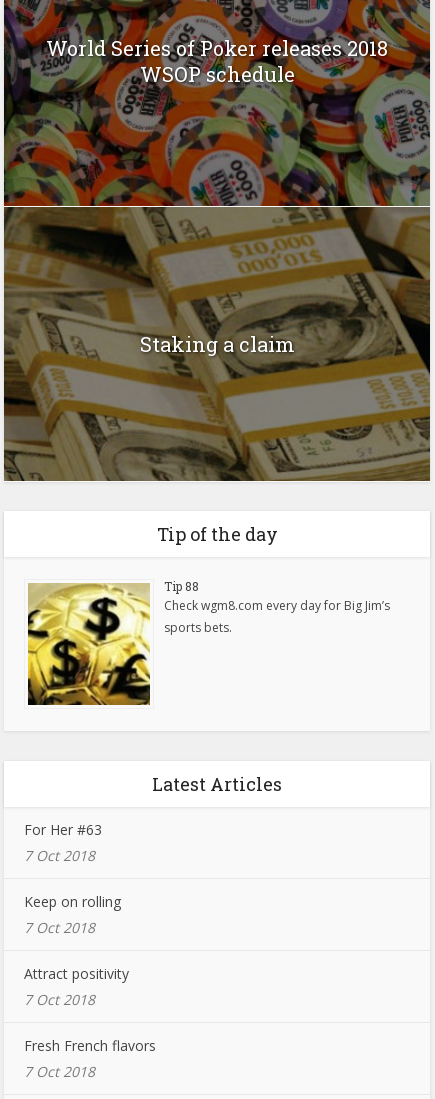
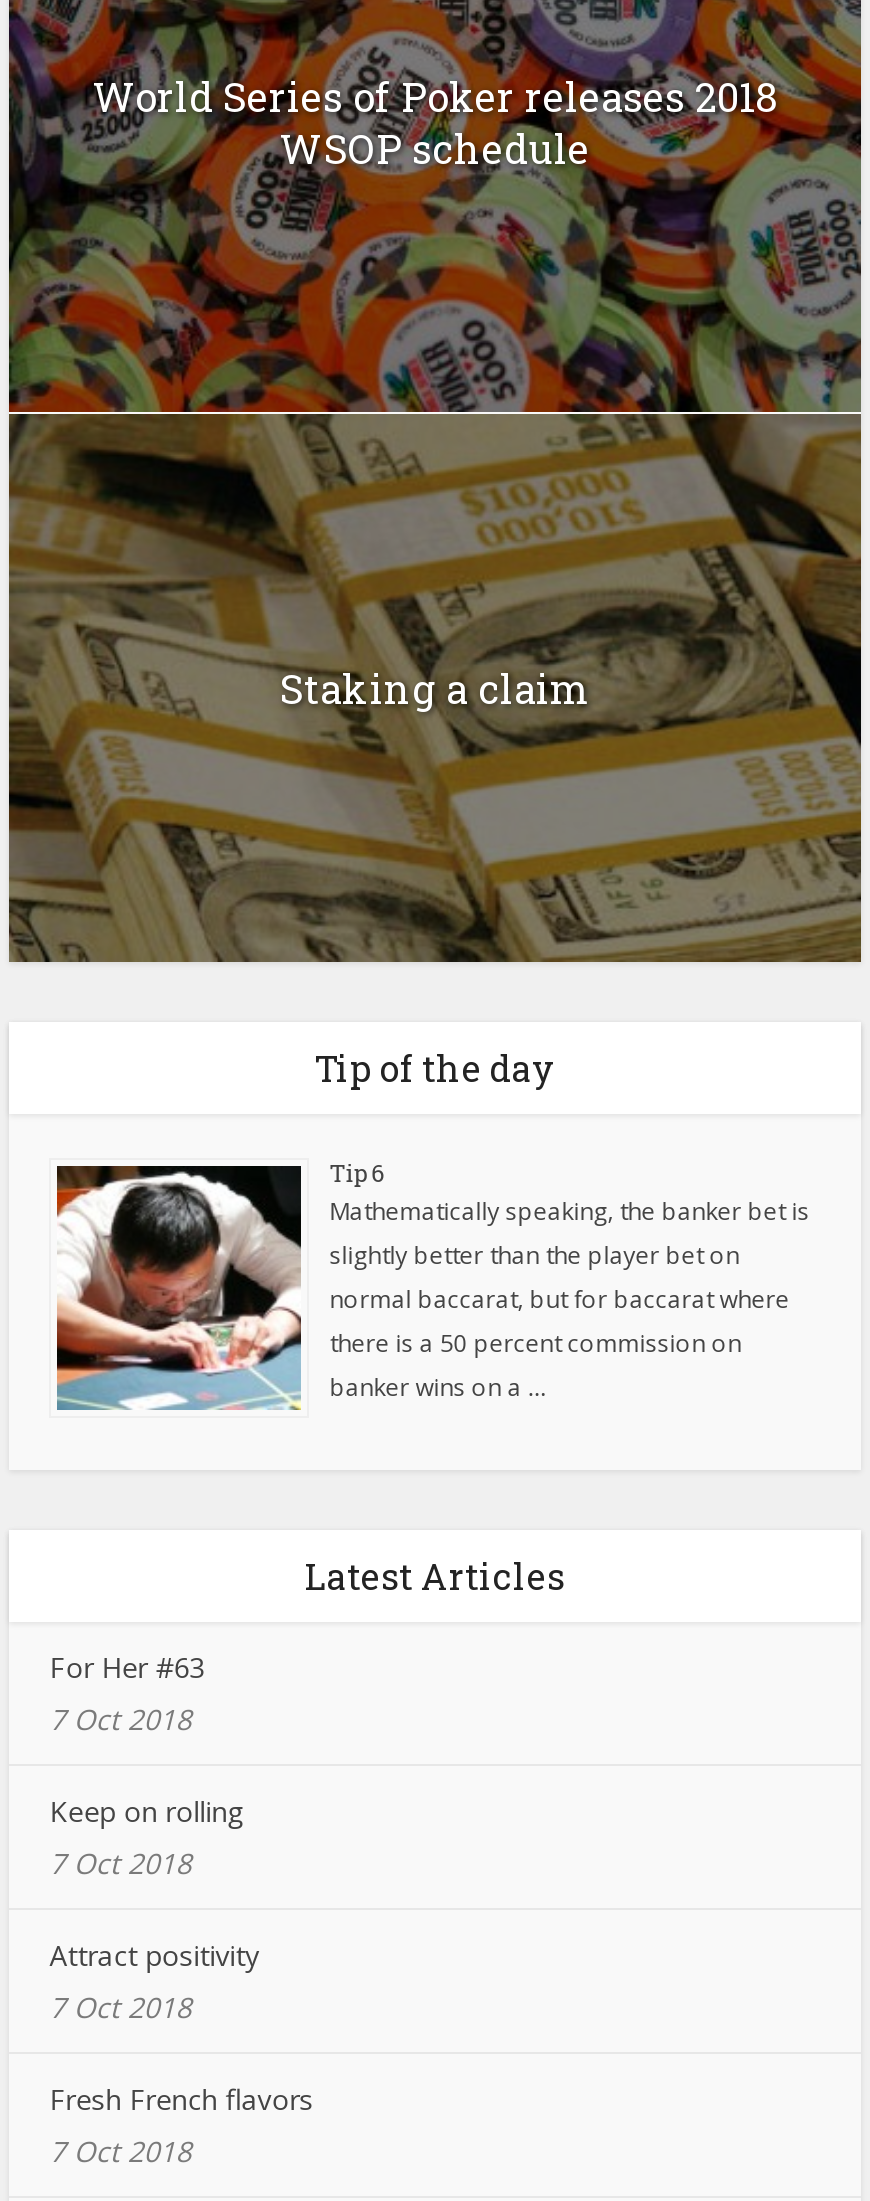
- [image]
- Tip 88
- Check wgm8.com every day for Big Jim’s
- sports bets.
+ [image]
+ Tip 6
+ Mathematically speaking, the banker bet is
+ slightly better than the player bet on
+ normal baccarat, but for baccarat where
+ there is a 50 percent commission on
+ banker wins on a …
